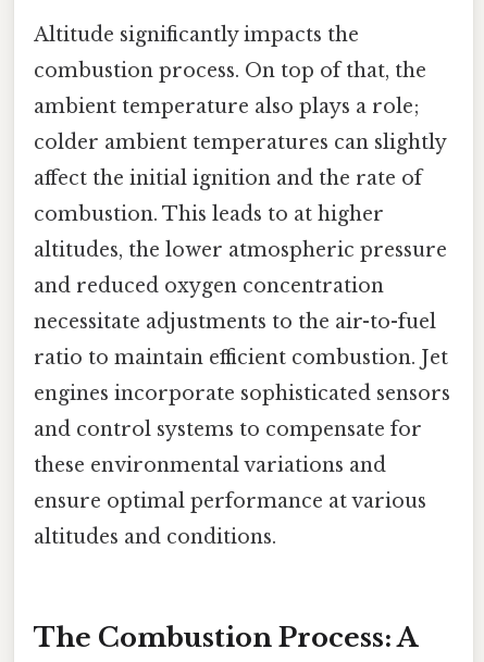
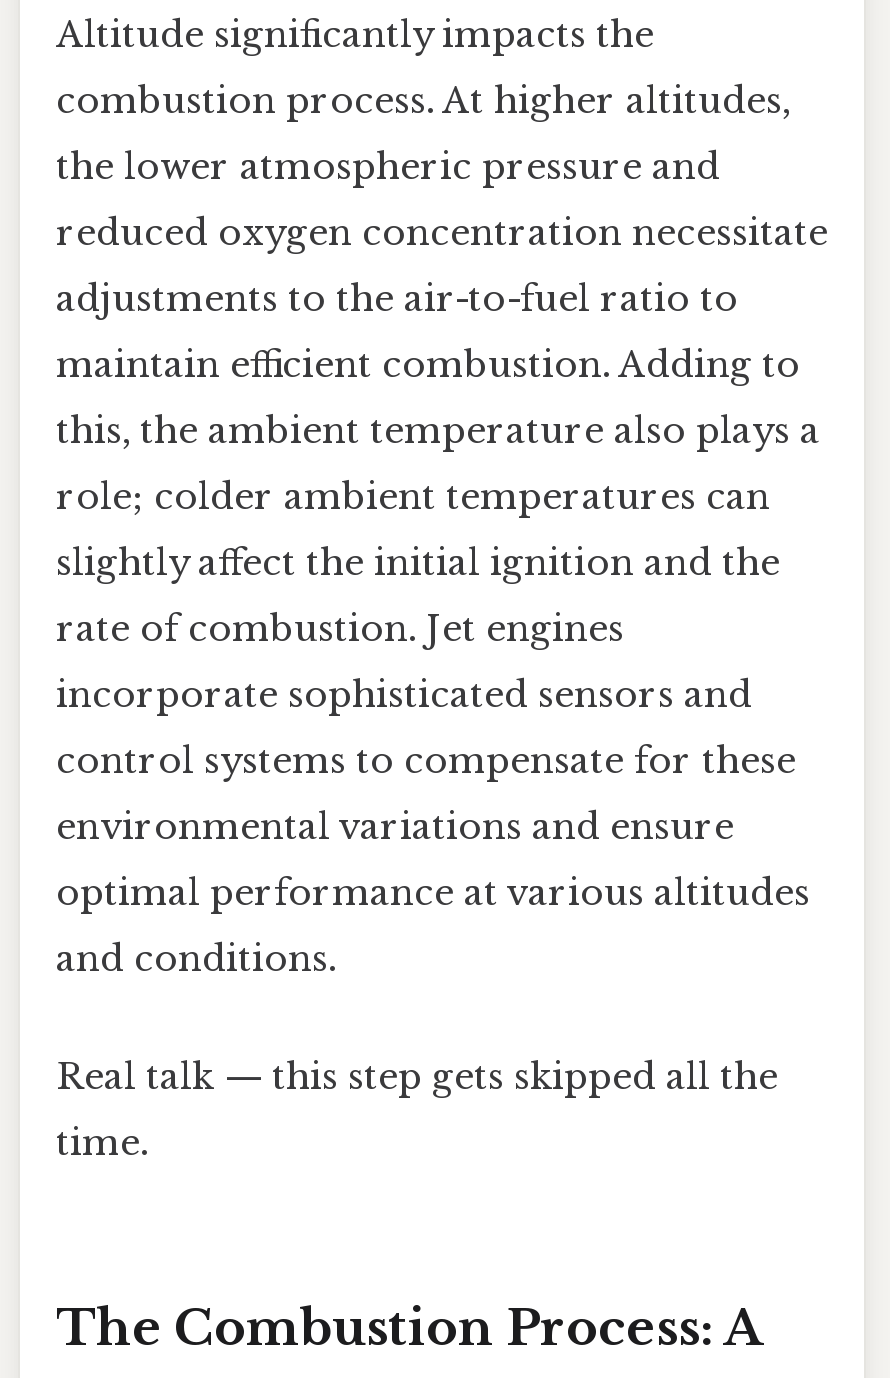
- combustion process. On top of that, the
- ambient temperature also plays a role;
- colder ambient temperatures can slightly
- affect the initial ignition and the rate of
- combustion. This leads to at higher
- altitudes, the lower atmospheric pressure
- and reduced oxygen concentration
- necessitate adjustments to the air-to-fuel
- ratio to maintain efficient combustion. Jet
- engines incorporate sophisticated sensors
- and control systems to compensate for
- these environmental variations and
- ensure optimal performance at various
- altitudes and conditions.
+ combustion process. At higher altitudes,
+ the lower atmospheric pressure and
+ reduced oxygen concentration necessitate
+ adjustments to the air-to-fuel ratio to
+ maintain efficient combustion. Adding to
+ this, the ambient temperature also plays a
+ role; colder ambient temperatures can
+ slightly affect the initial ignition and the
+ rate of combustion. Jet engines
+ incorporate sophisticated sensors and
+ control systems to compensate for these
+ environmental variations and ensure
+ optimal performance at various altitudes
+ and conditions.
+ Real talk — this step gets skipped all the
+ time.
